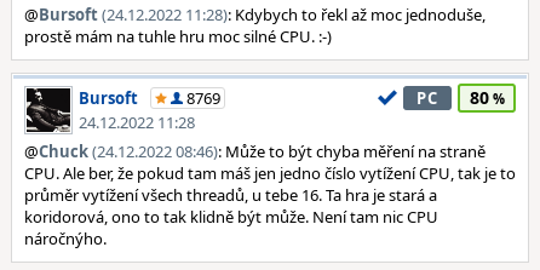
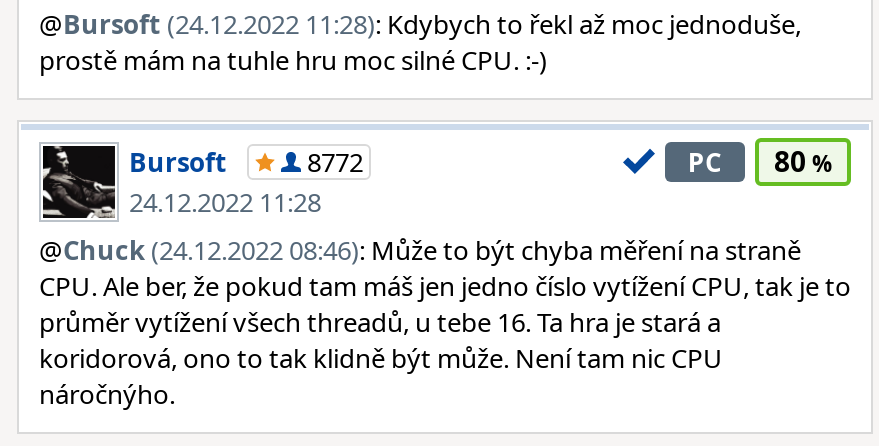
- 8769
+ 8772
